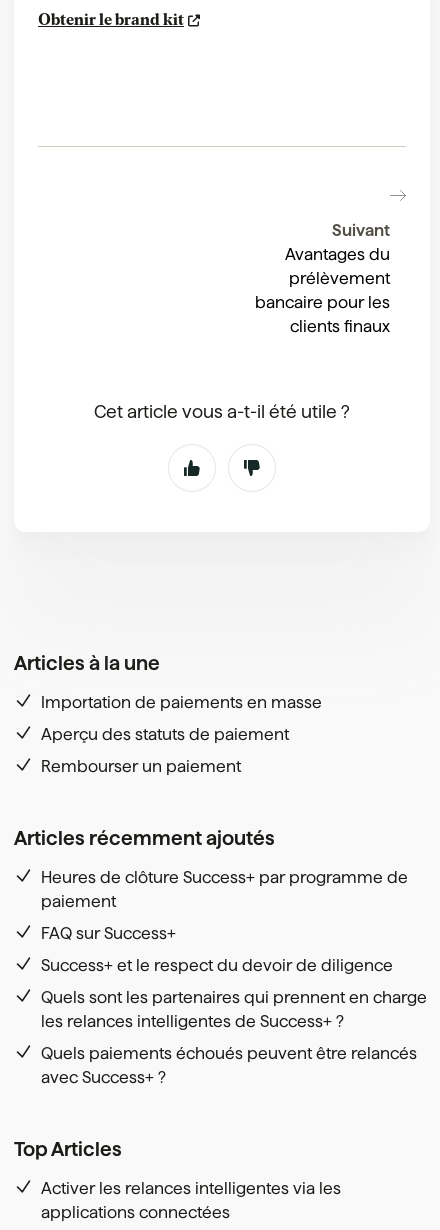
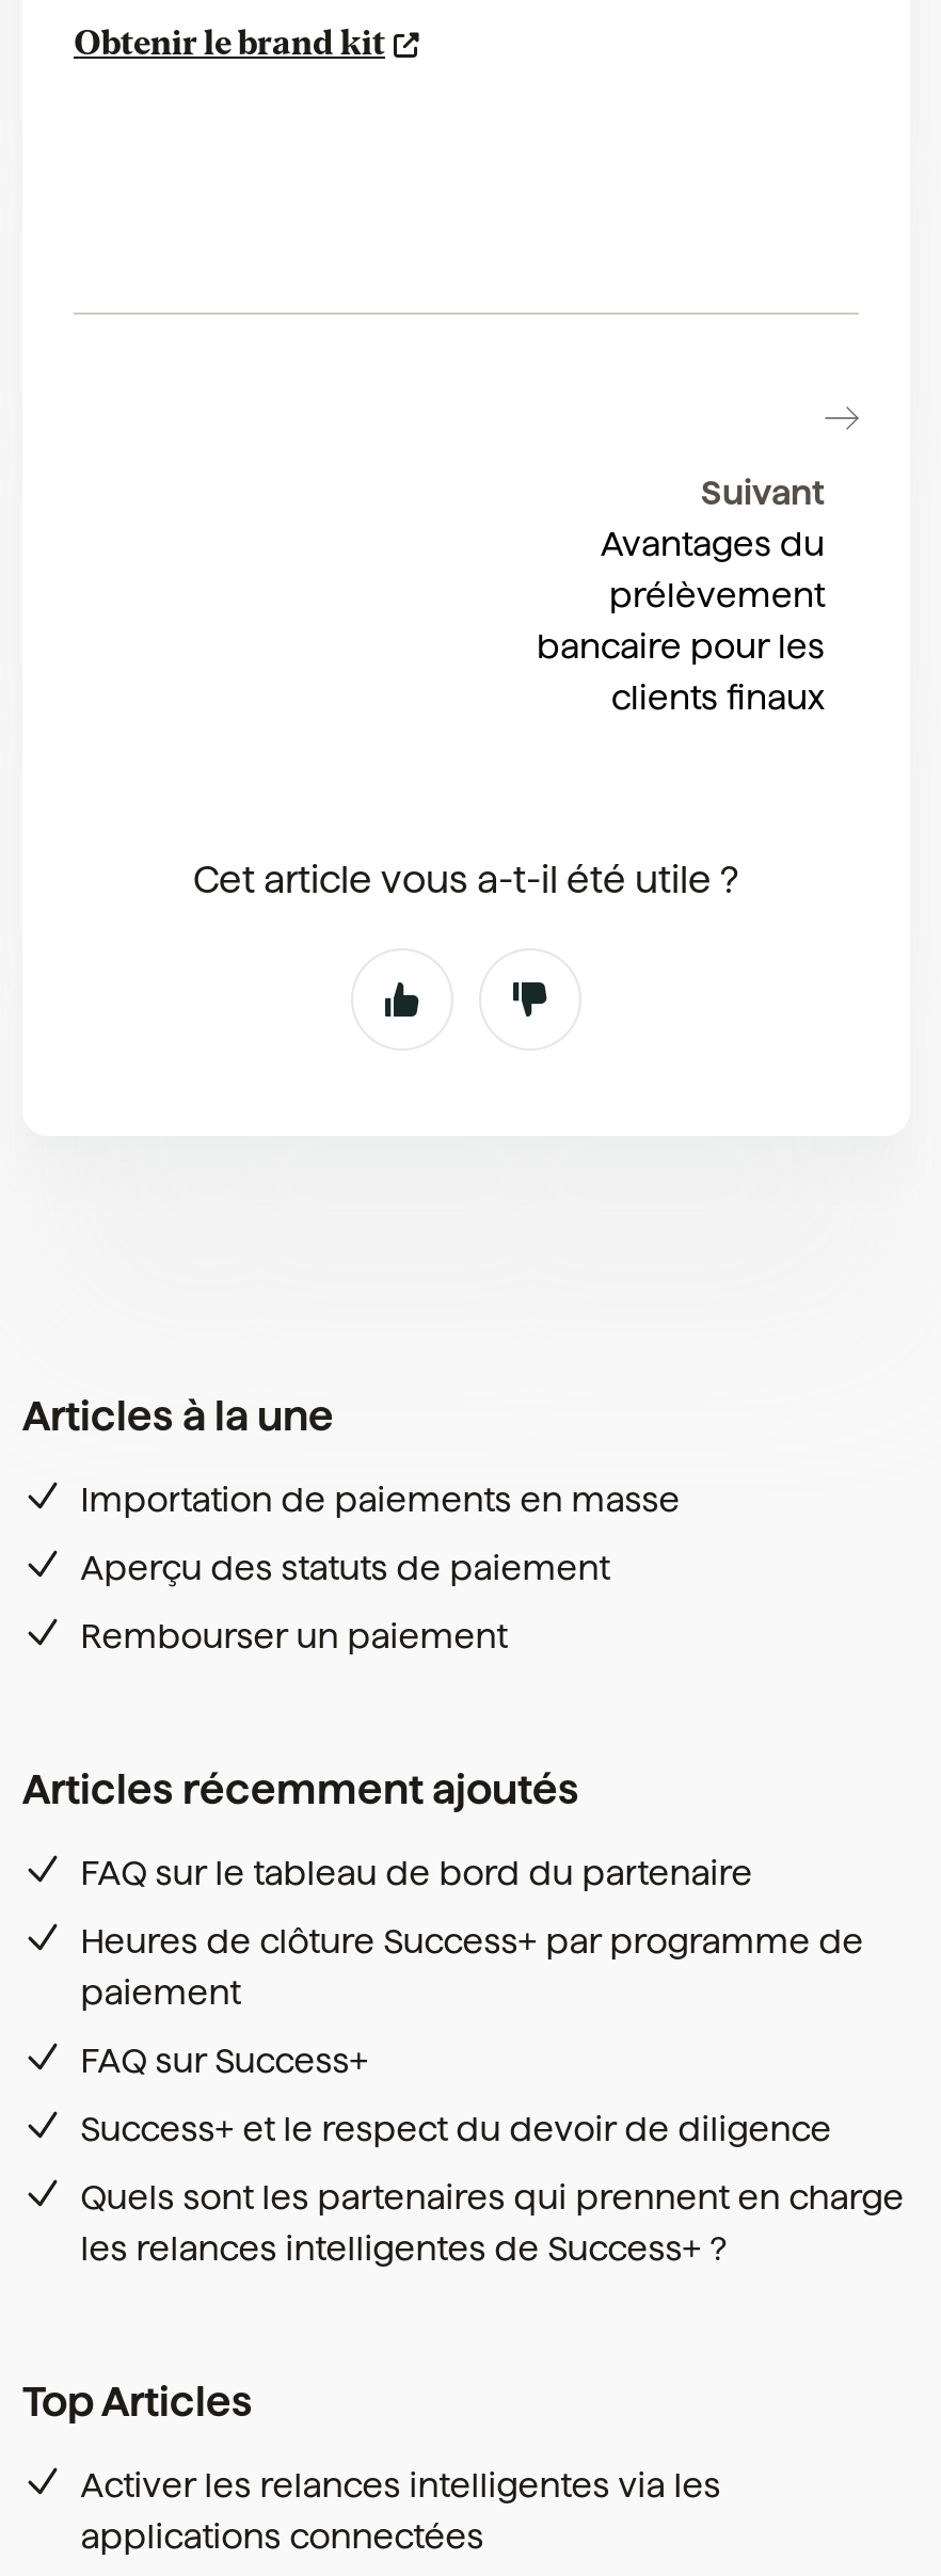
+ FAQ sur le tableau de bord du partenaire

moved down: Heures de clôture Success+ par programme de | paiement | FAQ sur Success+ | Success+ et le respect du devoir de diligence | Quels sont les partenaires qui prennent en charge | les relances intelligentes de Success+ ?

- Quels paiements échoués peuvent être relancés
- avec Success+ ?
